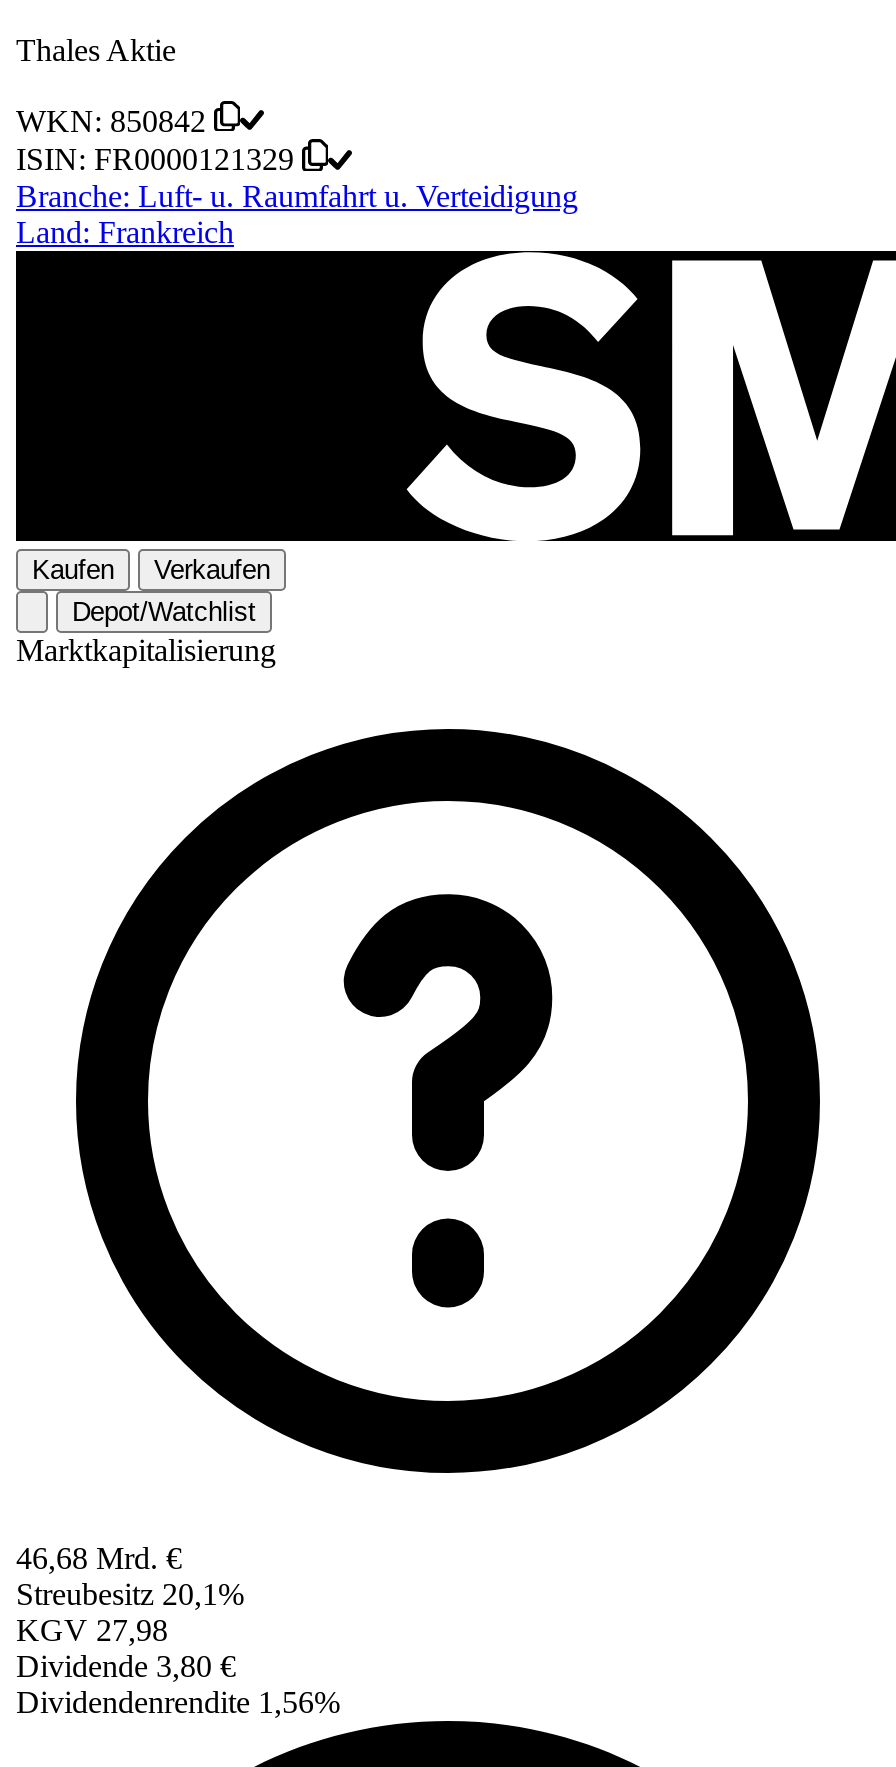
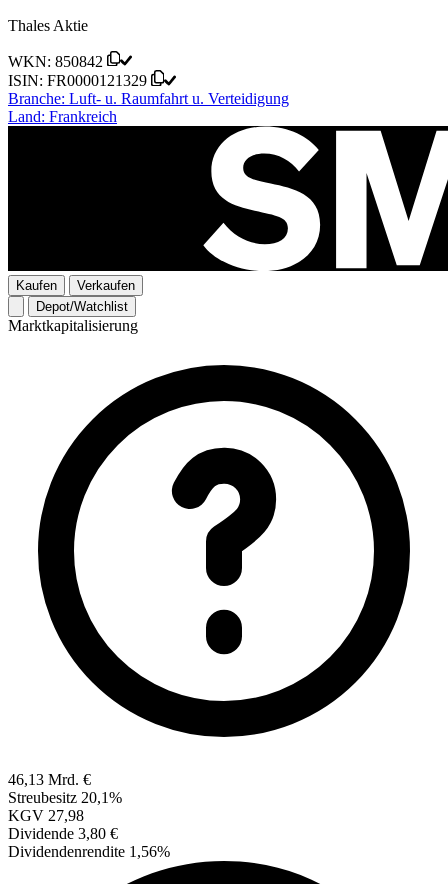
- 46,68 Mrd. €
+ 46,13 Mrd. €
